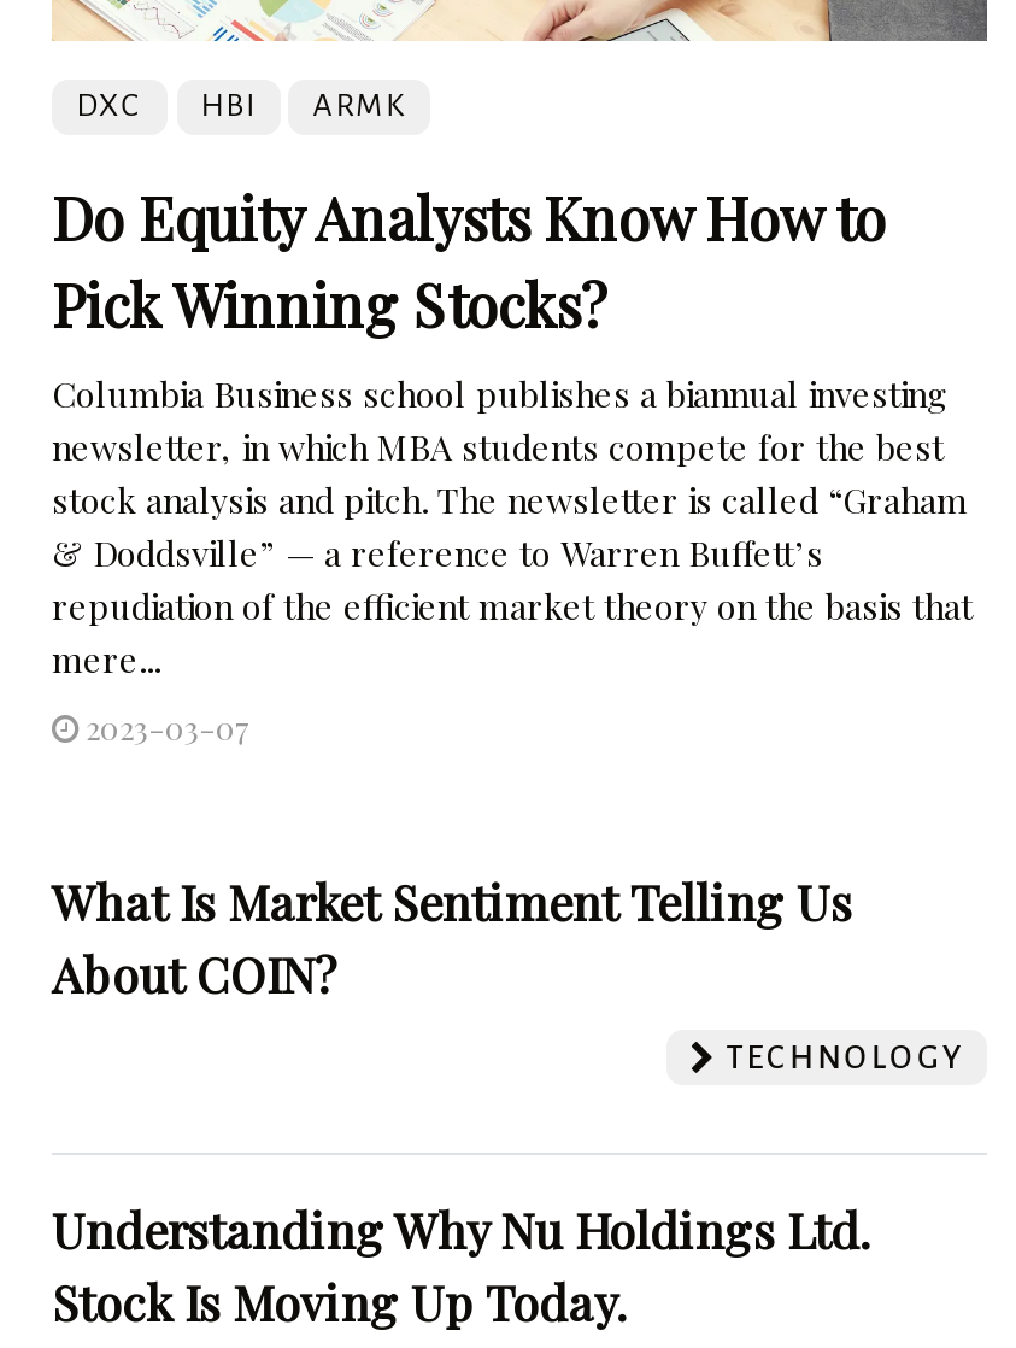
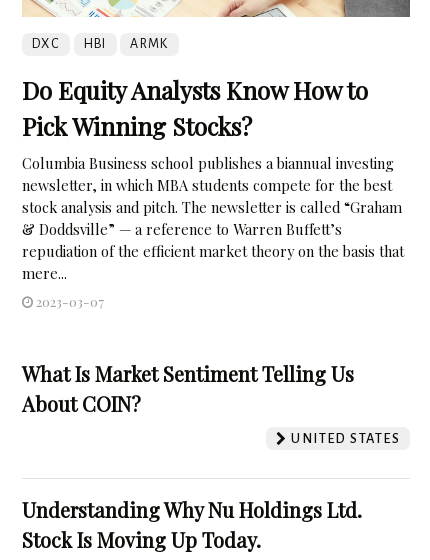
- TECHNOLOGY
+ UNITED STATES
